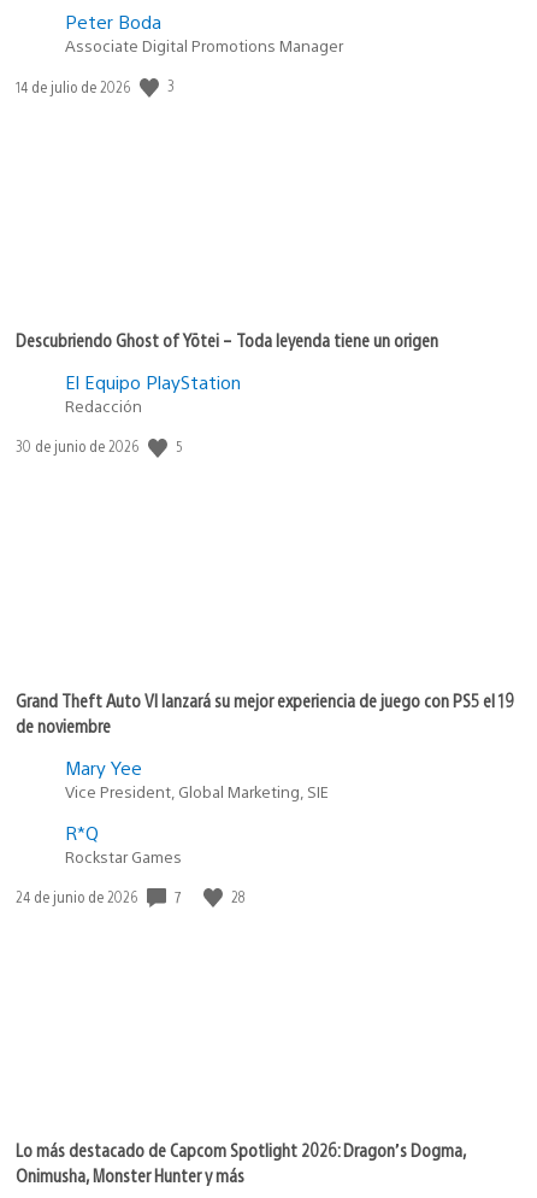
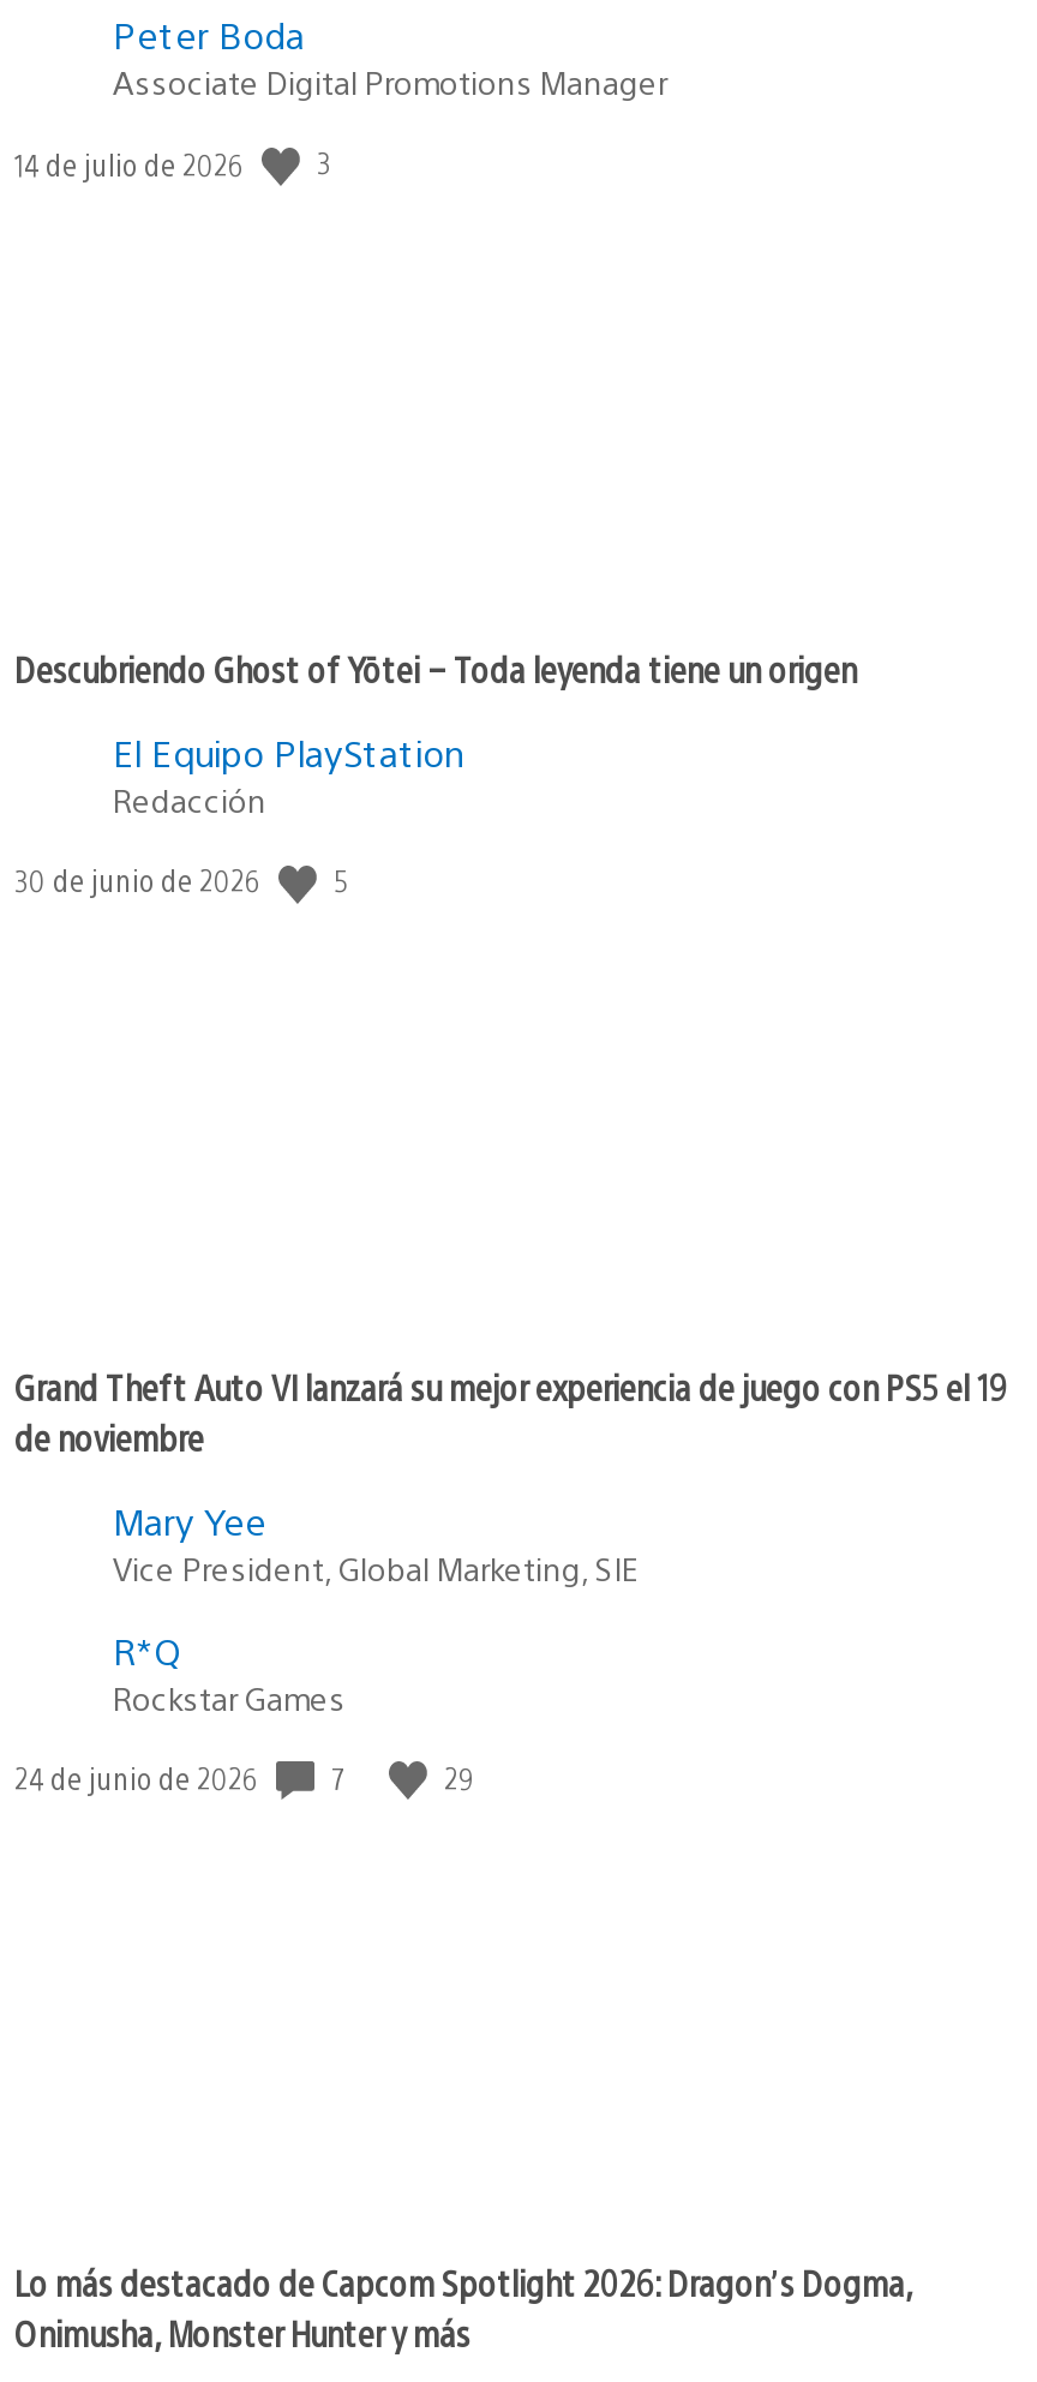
- 28
+ 29
